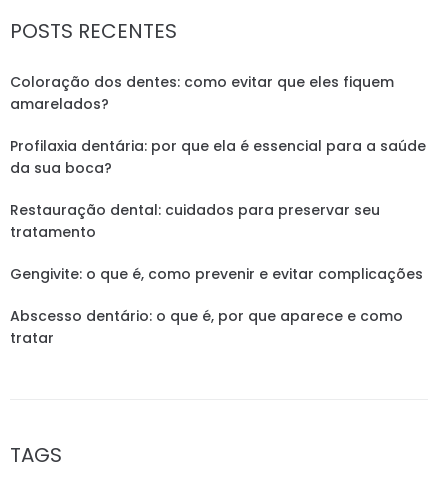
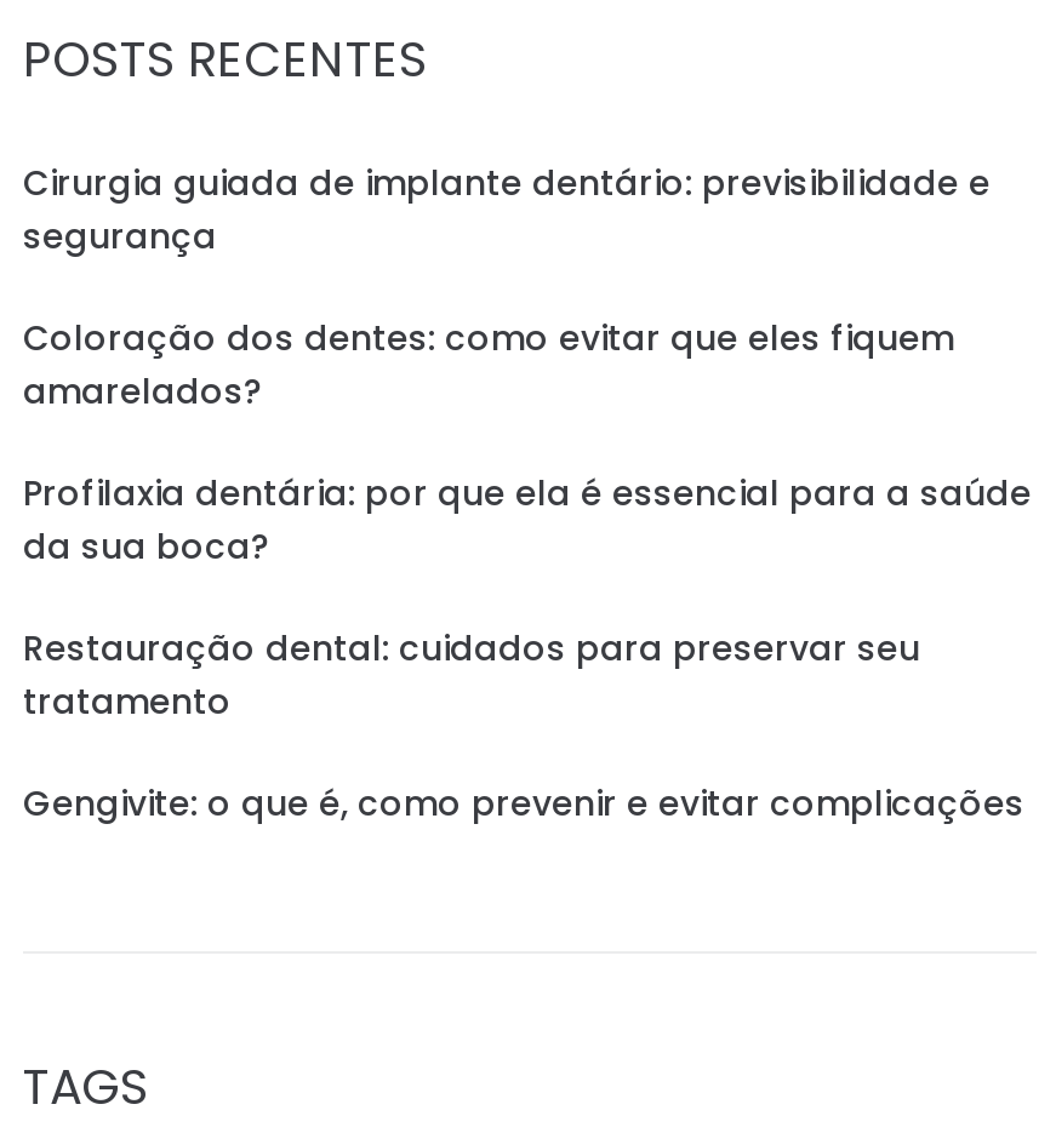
+ Cirurgia guiada de implante dentário: previsibilidade e
+ segurança

moved down: Coloração dos dentes: como evitar que eles fiquem | amarelados? | Profilaxia dentária: por que ela é essencial para a saúde | da sua boca? | Restauração dental: cuidados para preservar seu | tratamento | Gengivite: o que é, como prevenir e evitar complicações

- Abscesso dentário: o que é, por que aparece e como
- tratar
